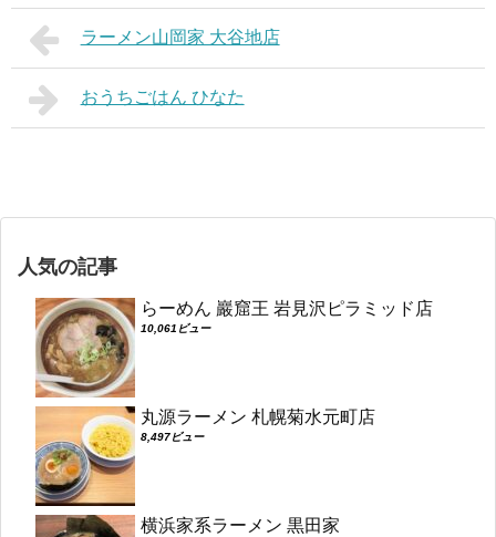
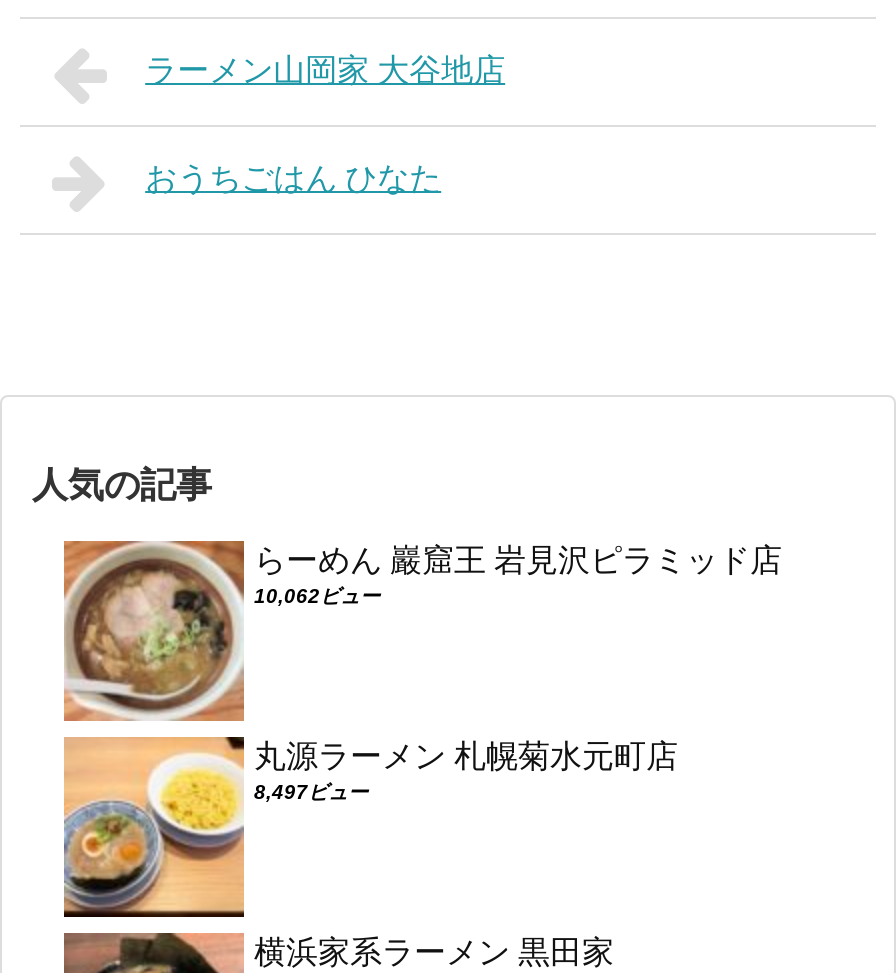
- 10,061ビュー
+ 10,062ビュー
